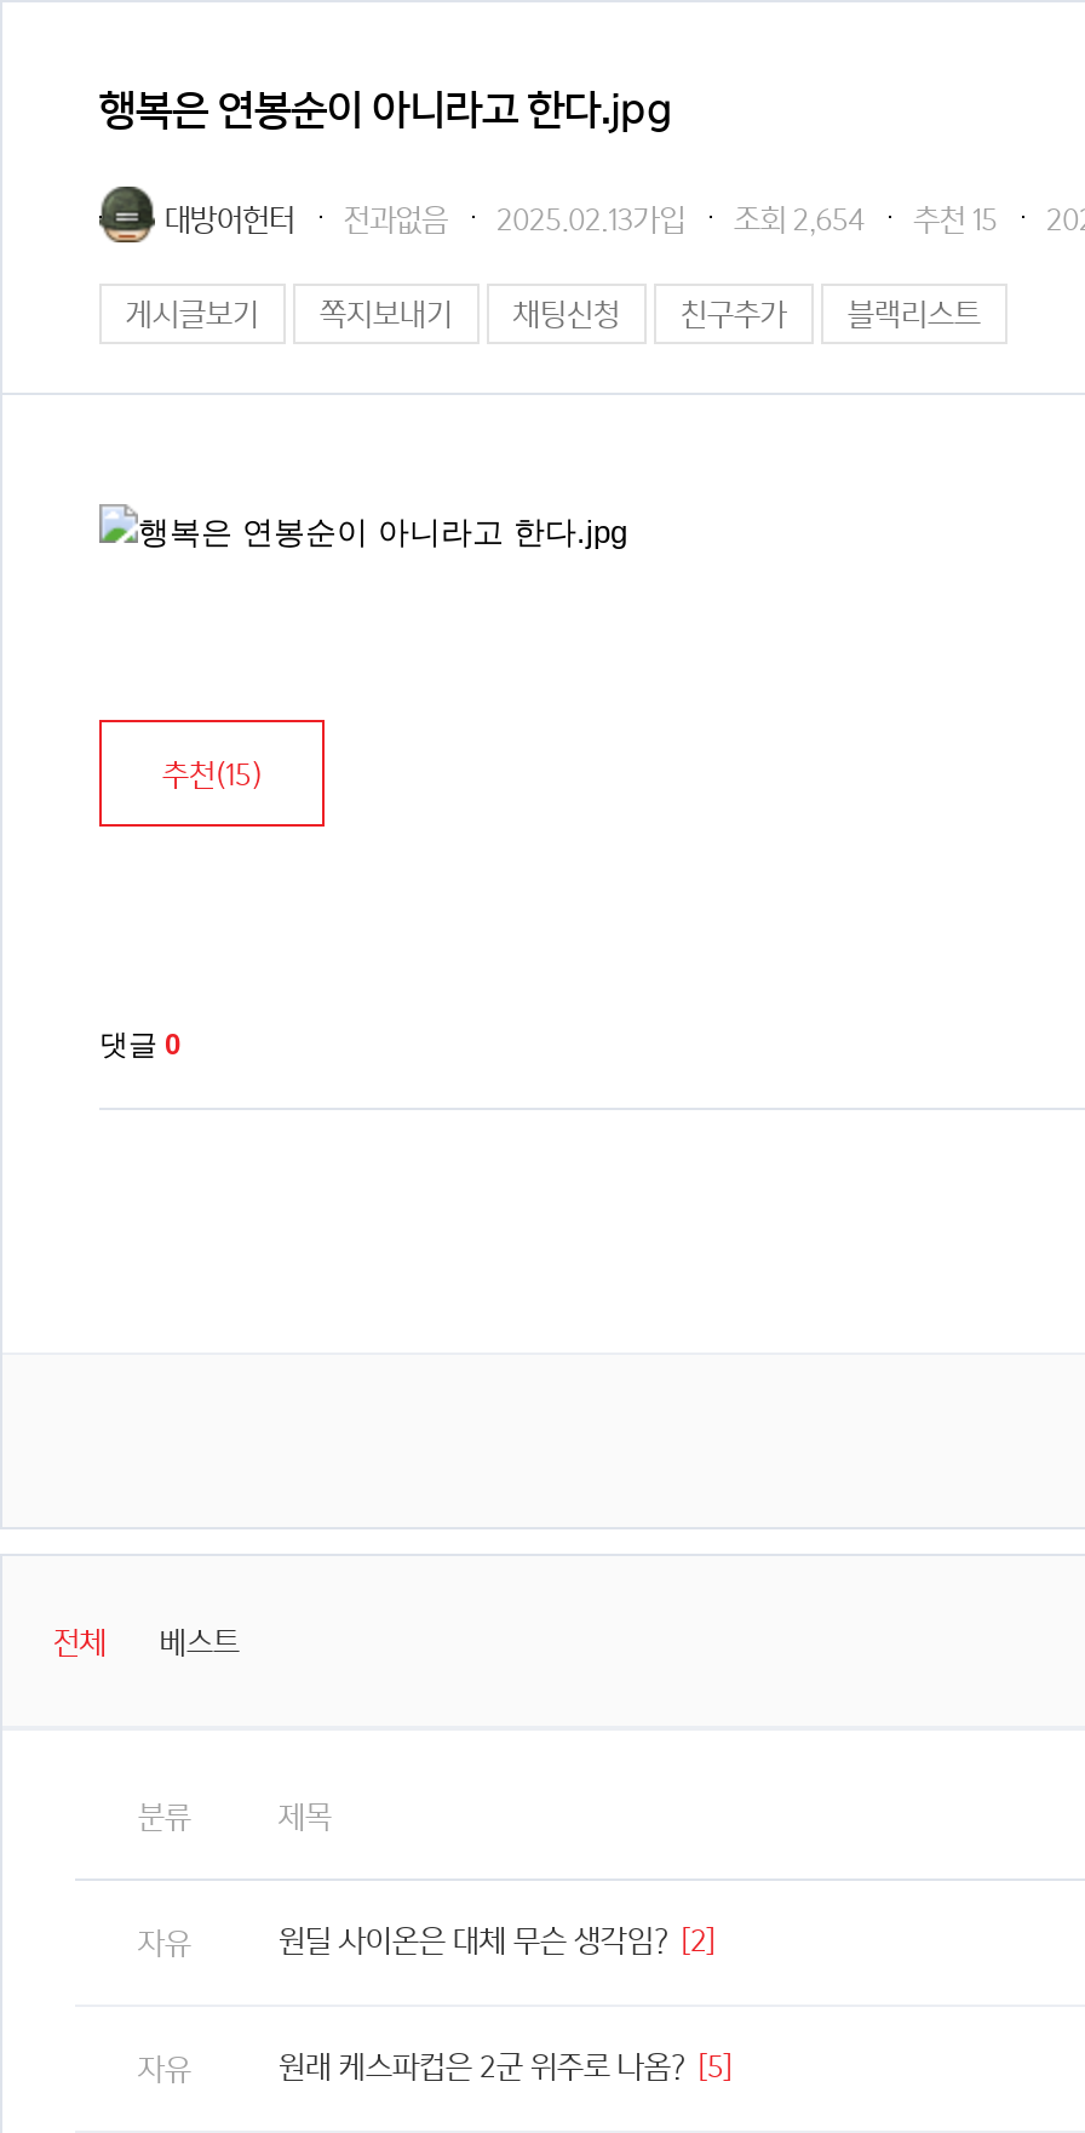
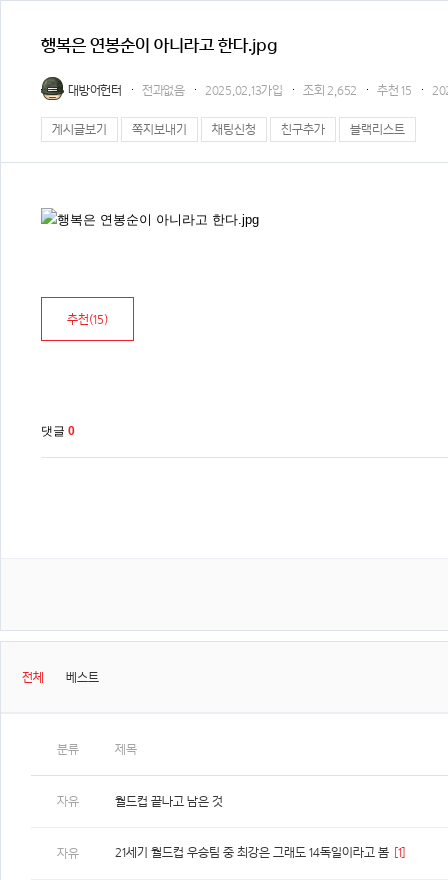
- 조회 2,654
+ 조회 2,652

- 원딜 사이온은 대체 무슨 생각임? [2]
+ 월드컵 끝나고 남은 것

- 원래 케스파컵은 2군 위주로 나옴? [5]
+ 21세기 월드컵 우승팀 중 최강은 그래도 14독일이라고 봄 [1]
